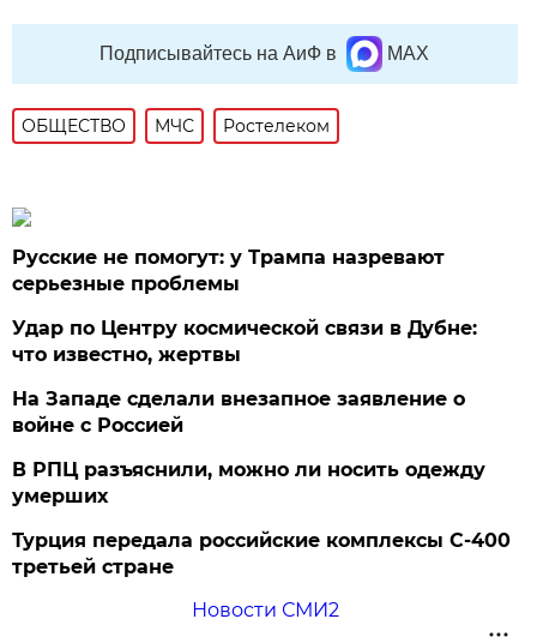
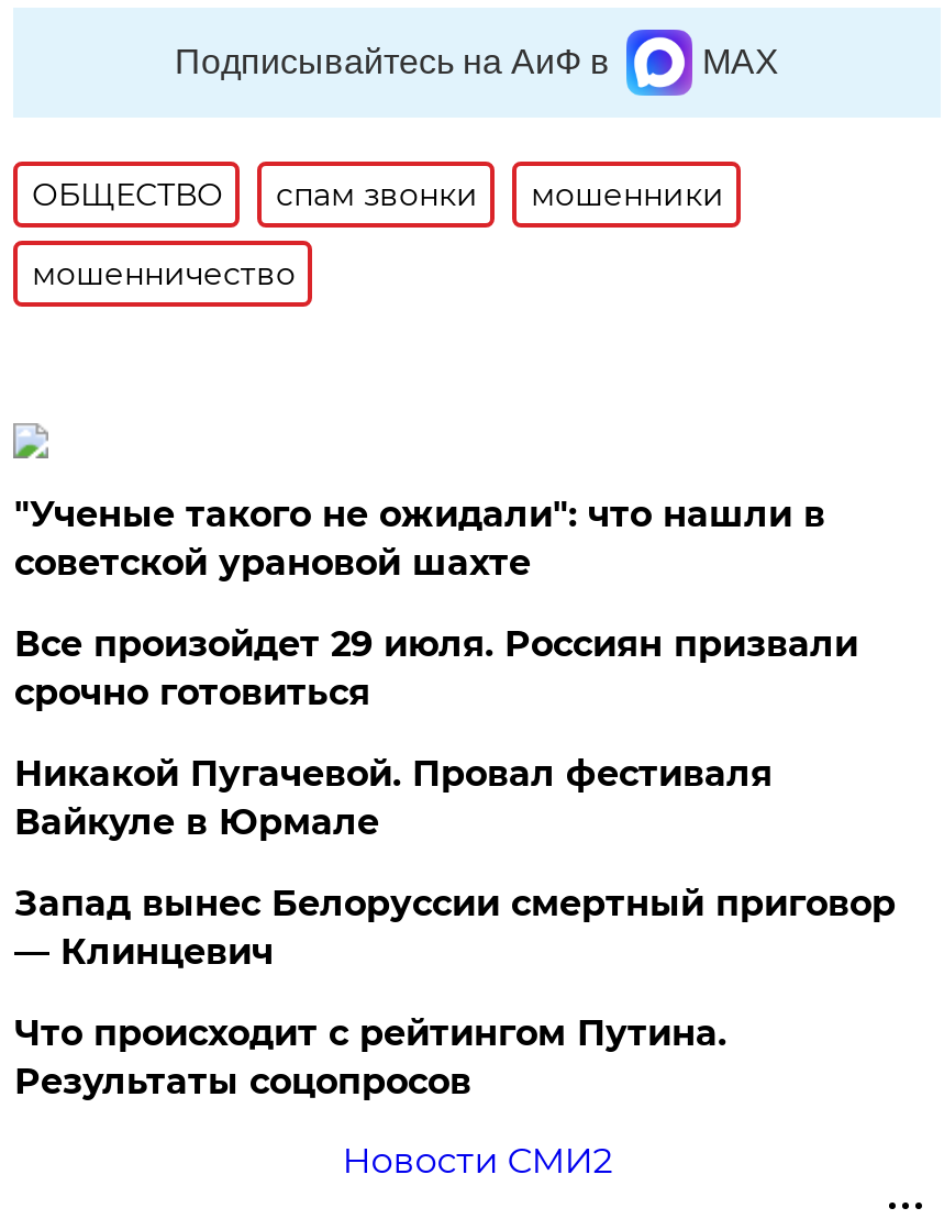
- МЧС
- Ростелеком
+ спам звонки
+ мошенники
+ мошенничество

- Русские не помогут: у Трампа назревают
- серьезные проблемы
- Удар по Центру космической связи в Дубне:
- что известно, жертвы
- На Западе сделали внезапное заявление о
- войне с Россией
- В РПЦ разъяснили, можно ли носить одежду
- умерших
- Турция передала российские комплексы С-400
- третьей стране
+ "Ученые такого не ожидали": что нашли в
+ советской урановой шахте
+ Все произойдет 29 июля. Россиян призвали
+ срочно готовиться
+ Никакой Пугачевой. Провал фестиваля
+ Вайкуле в Юрмале
+ Запад вынес Белоруссии смертный приговор
+ — Клинцевич
+ Что происходит с рейтингом Путина.
+ Результаты соцопросов
